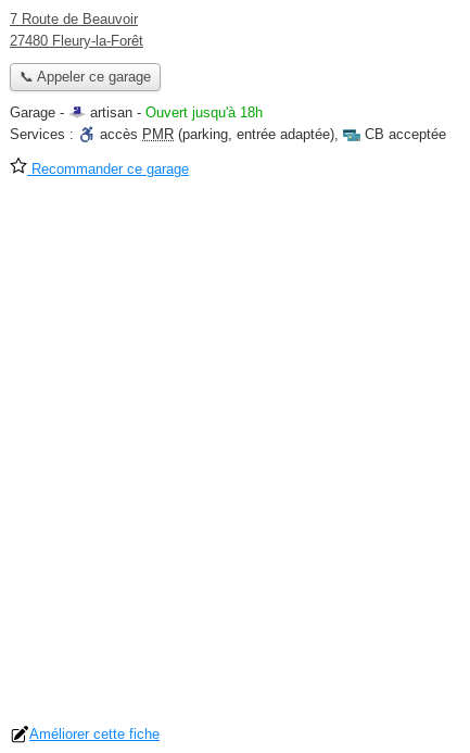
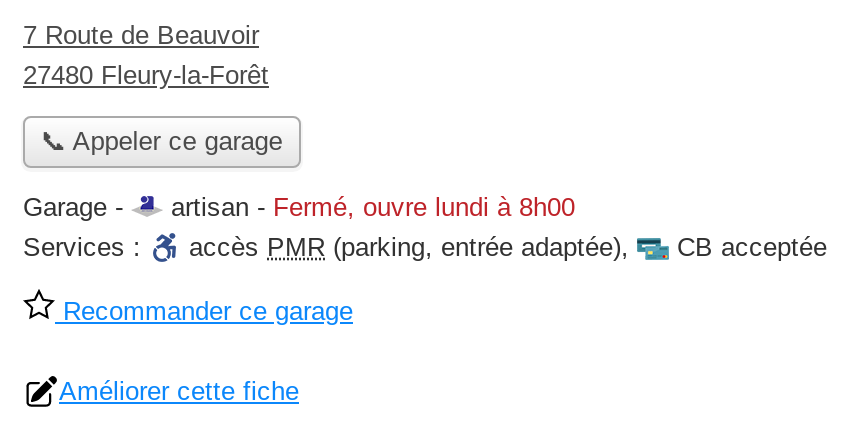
- artisan - Ouvert jusqu'à 18h
+ artisan - Fermé, ouvre lundi à 8h00
